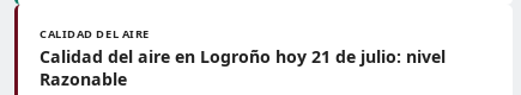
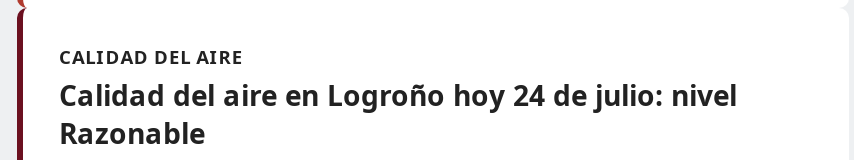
- Calidad del aire en Logroño hoy 21 de julio: nivel
+ Calidad del aire en Logroño hoy 24 de julio: nivel
